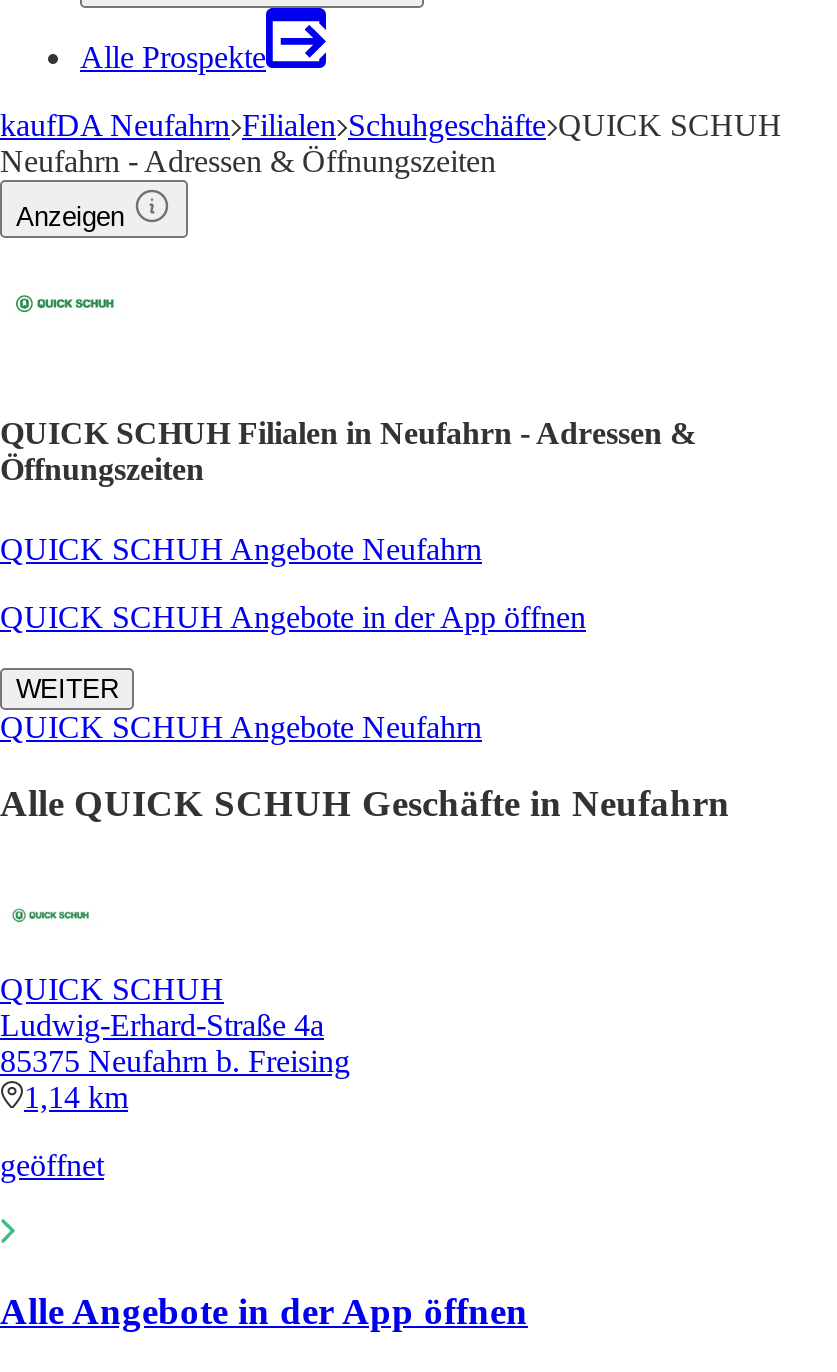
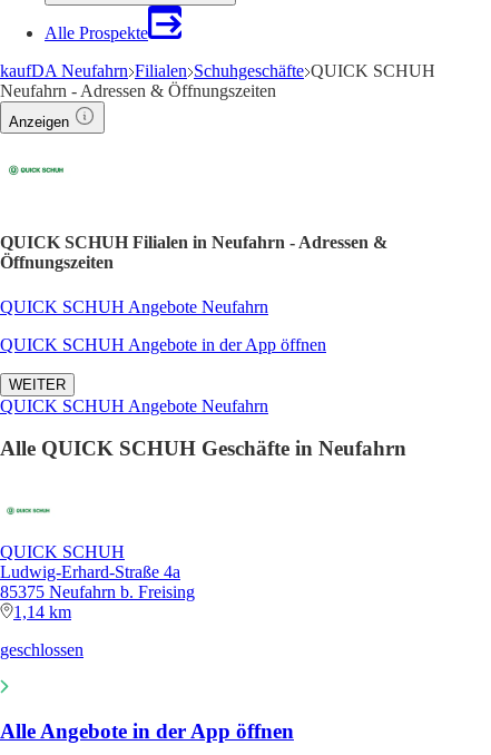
- geöffnet
+ geschlossen
